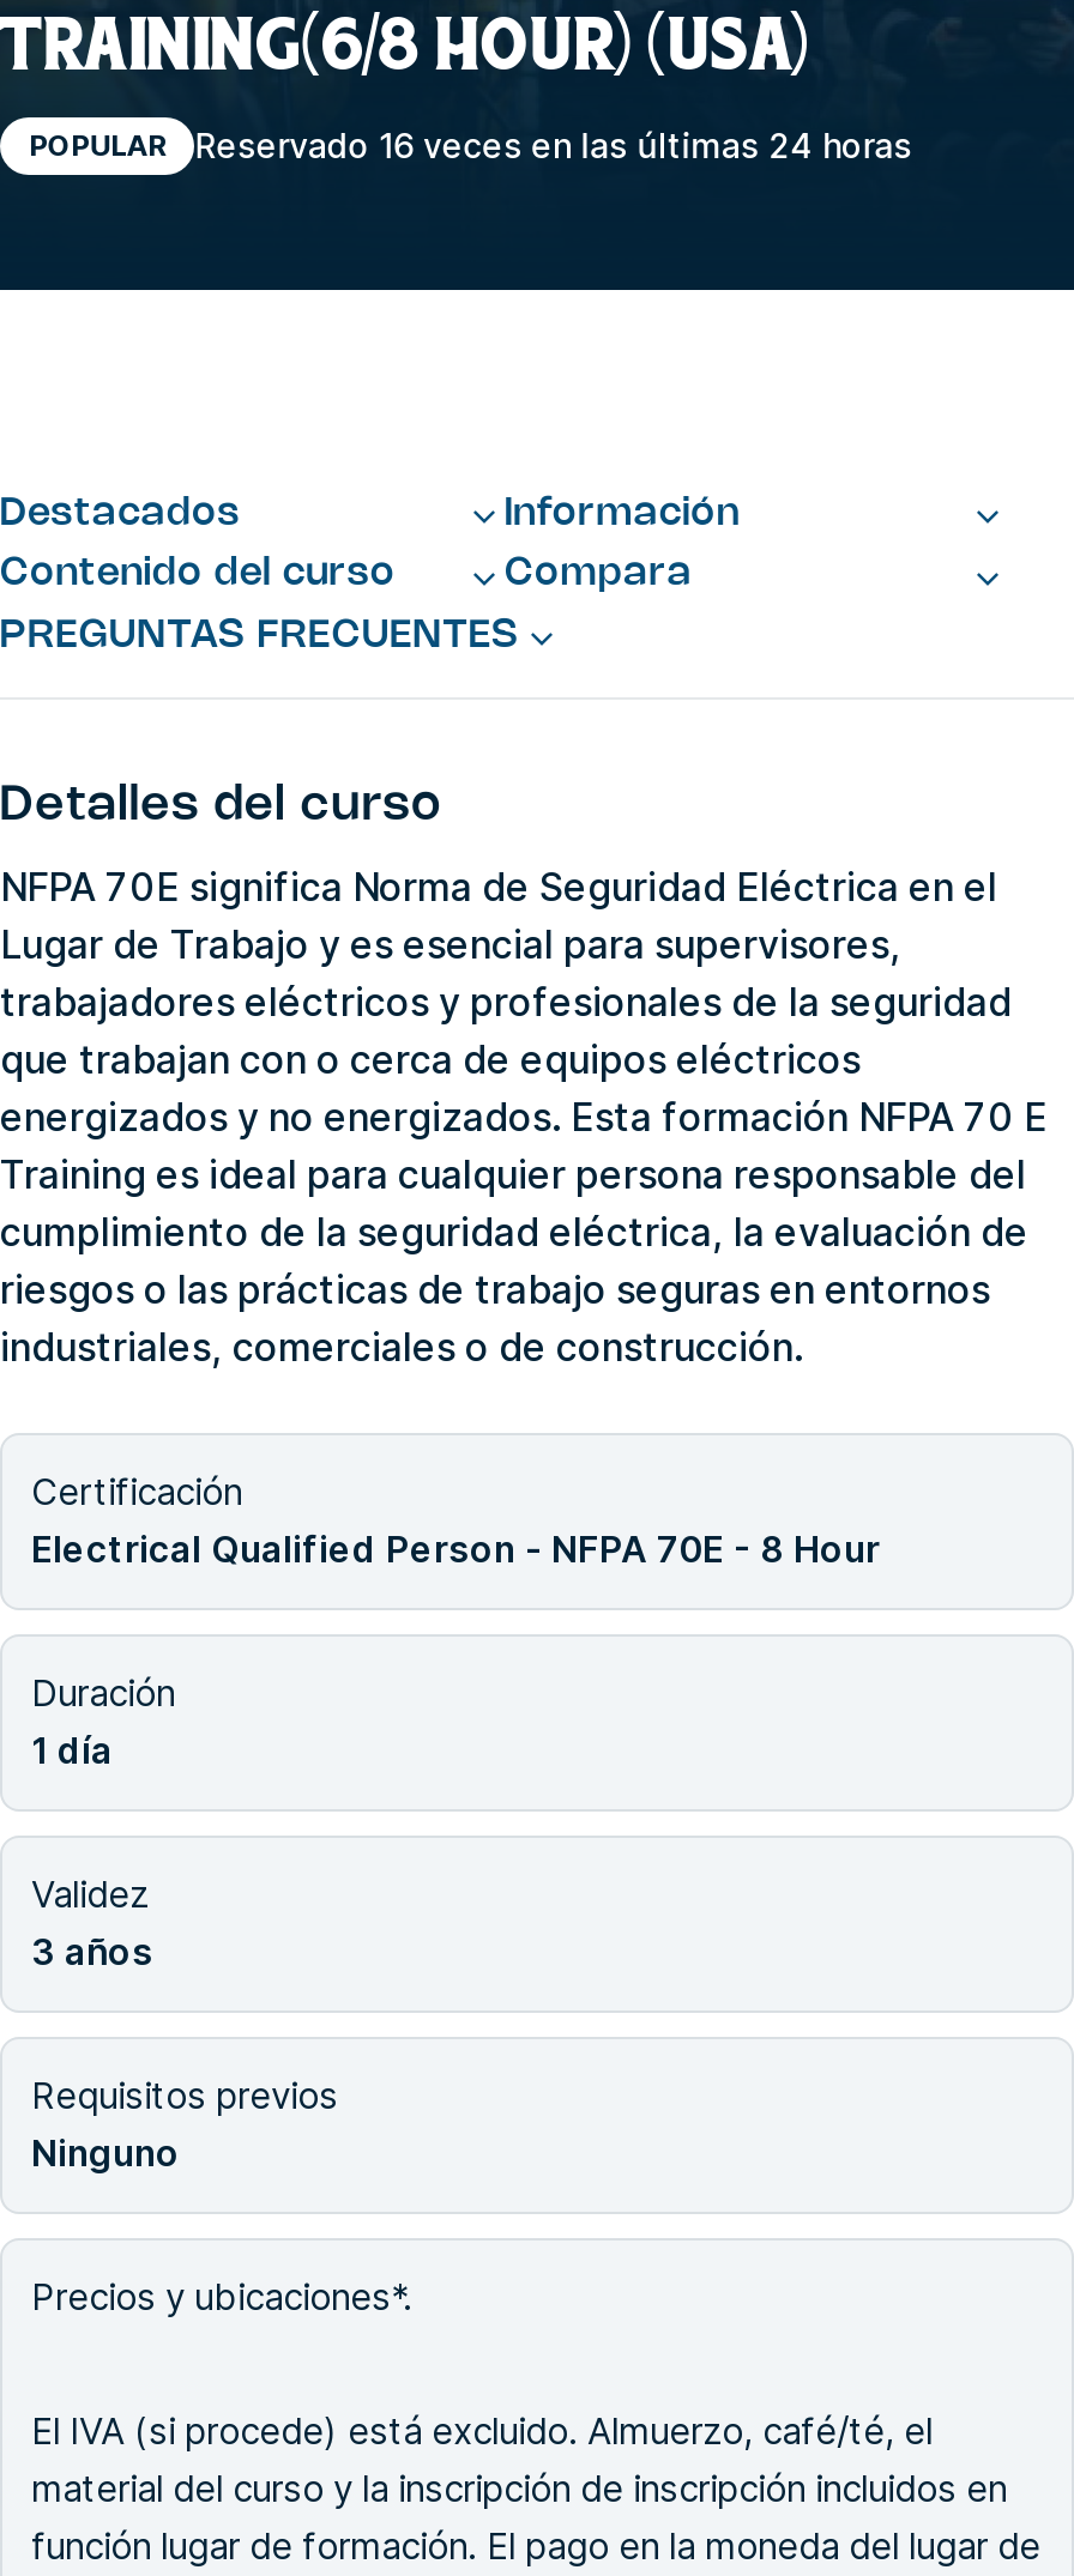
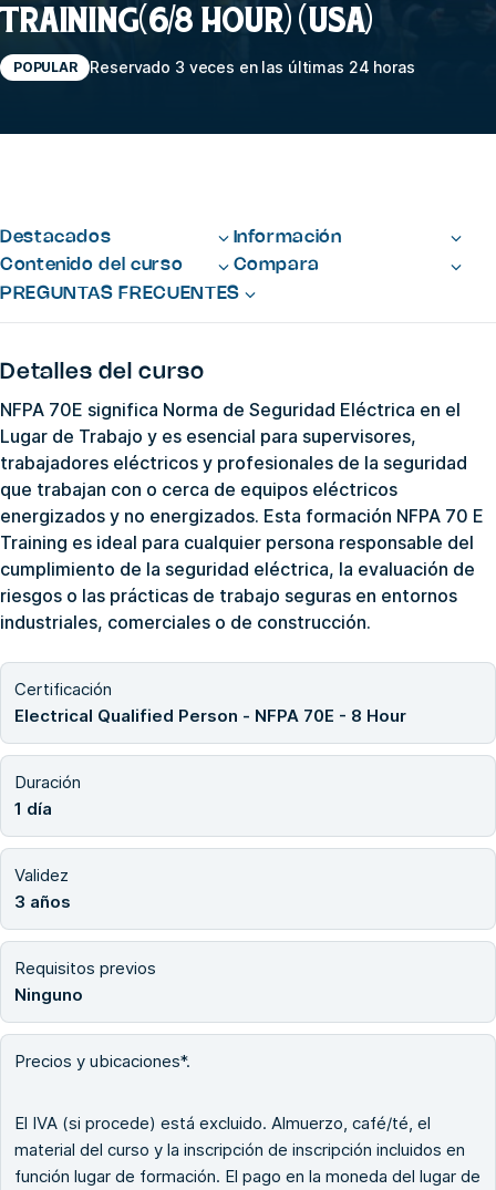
- Reservado 16 veces en las últimas 24 horas
+ Reservado 3 veces en las últimas 24 horas
